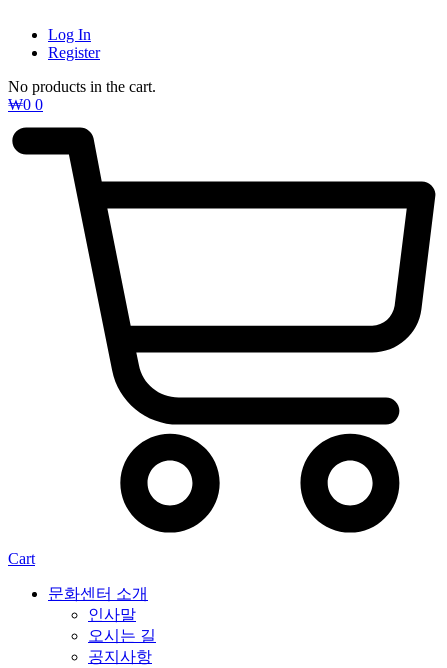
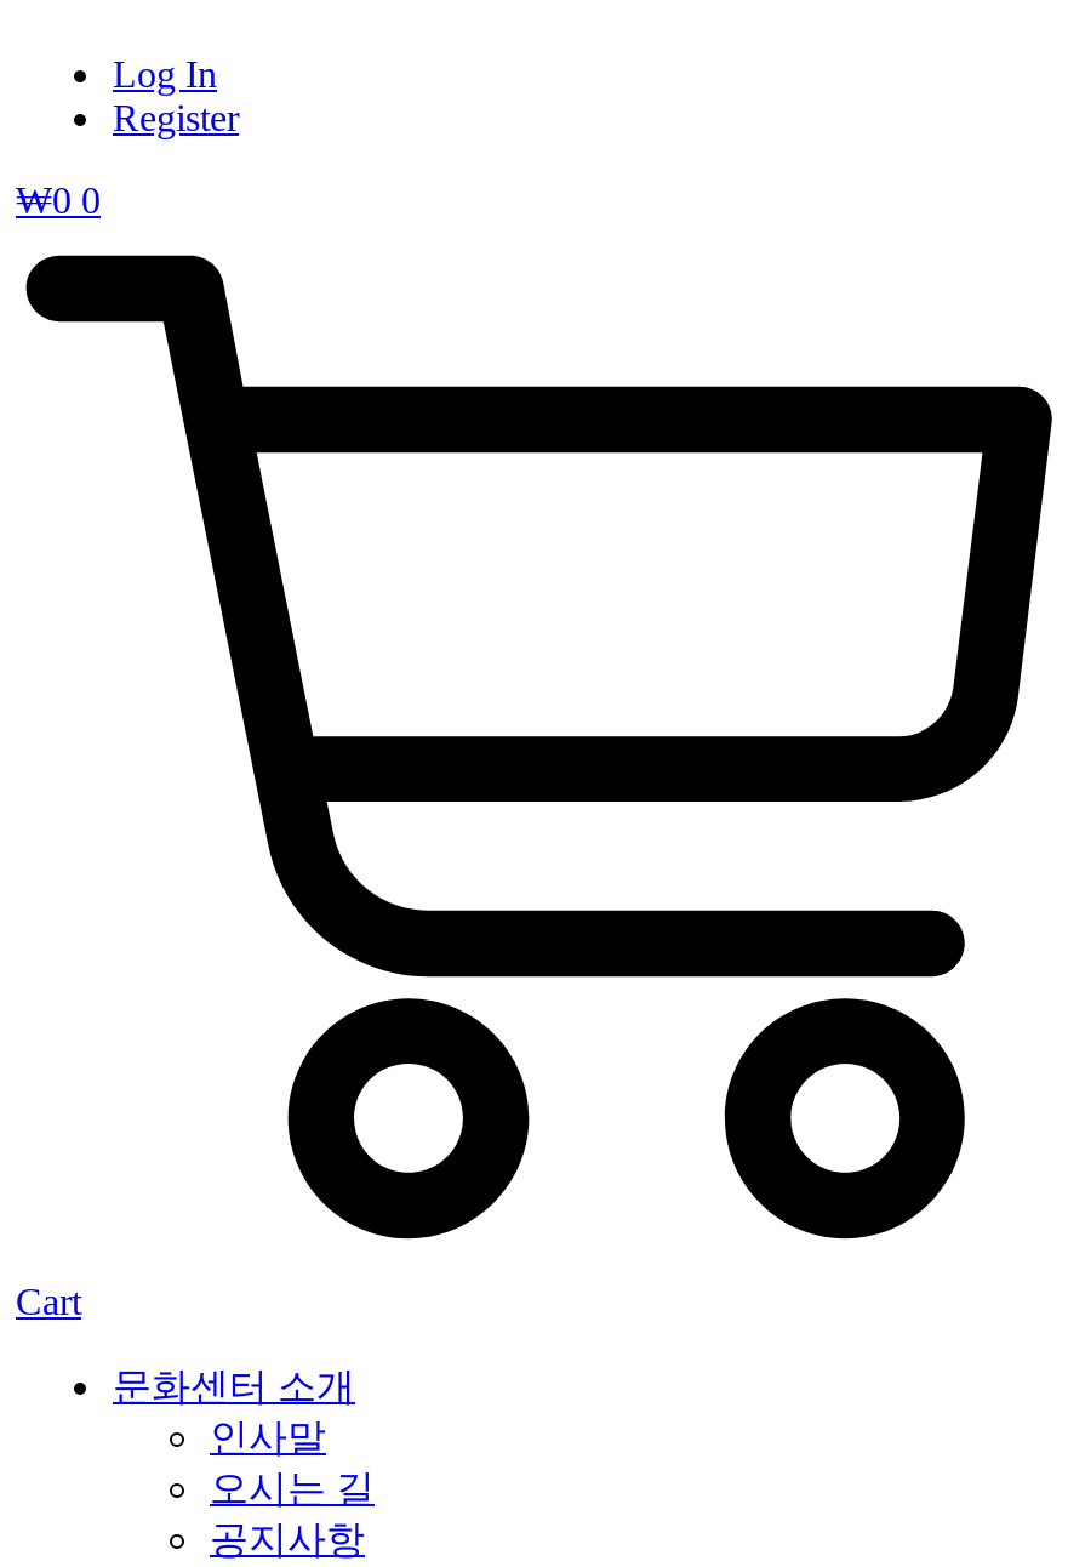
- No products in the cart.
